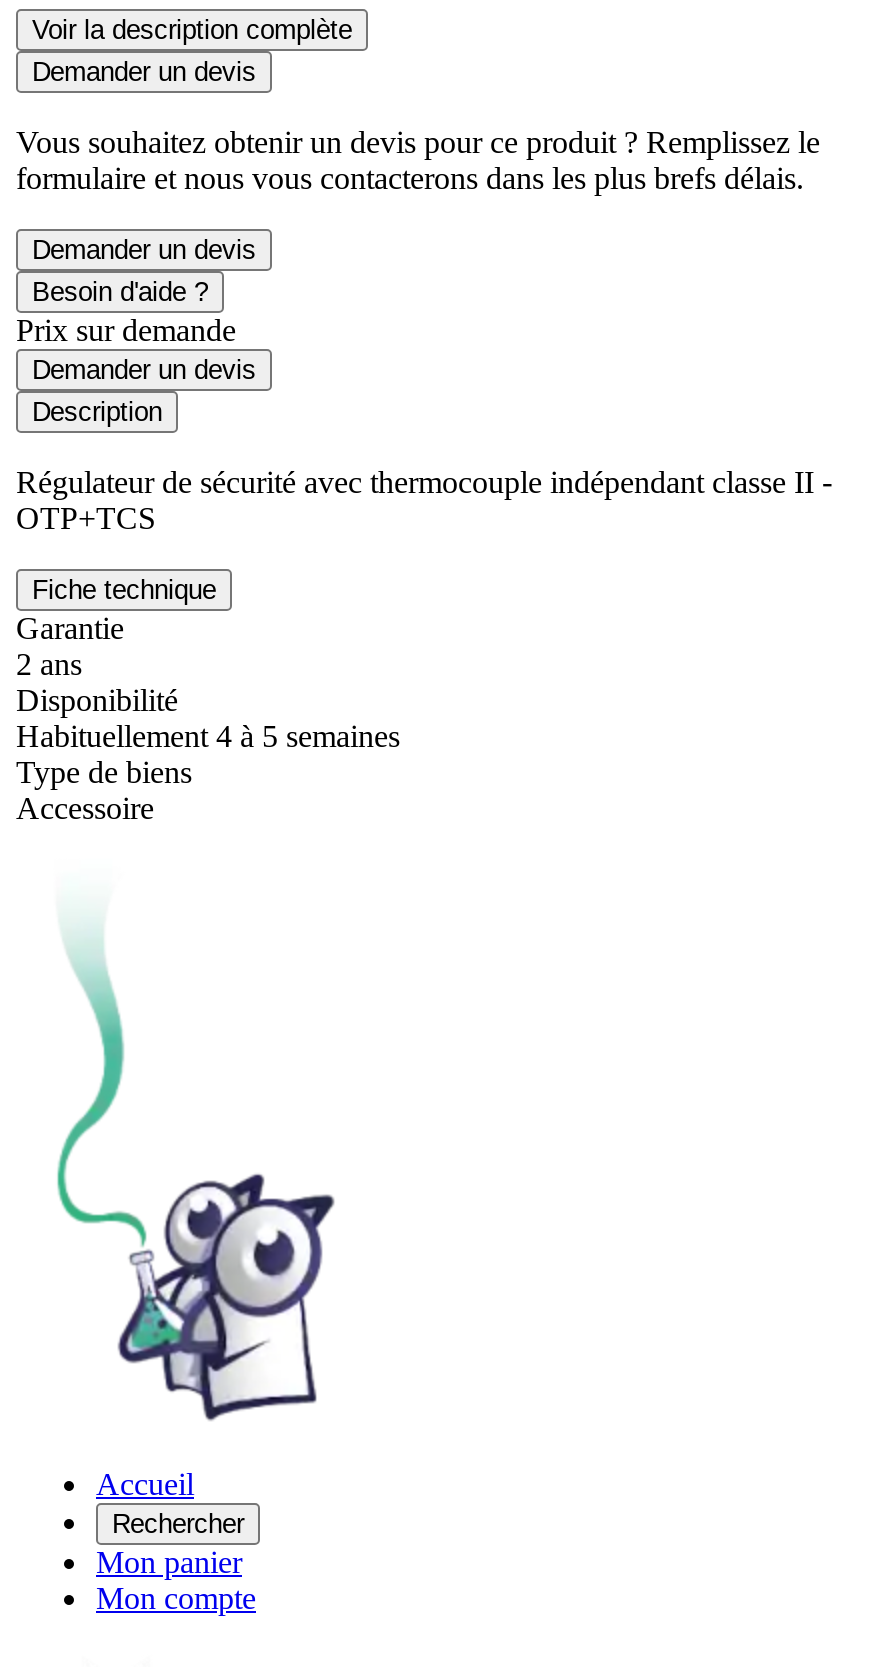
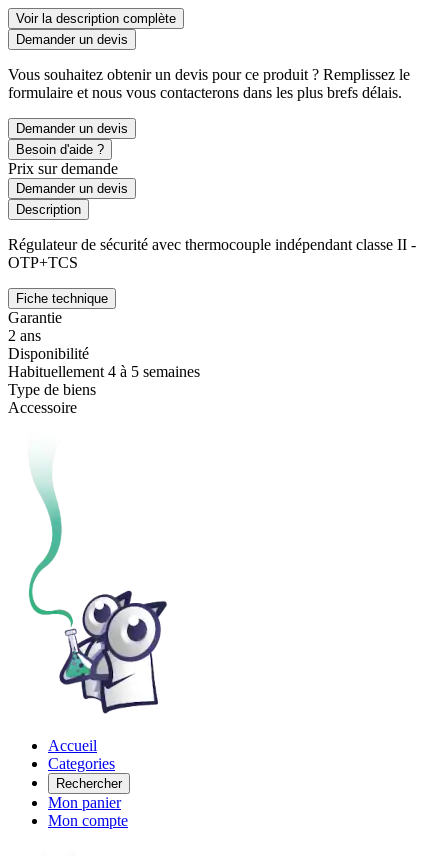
+ Categories
